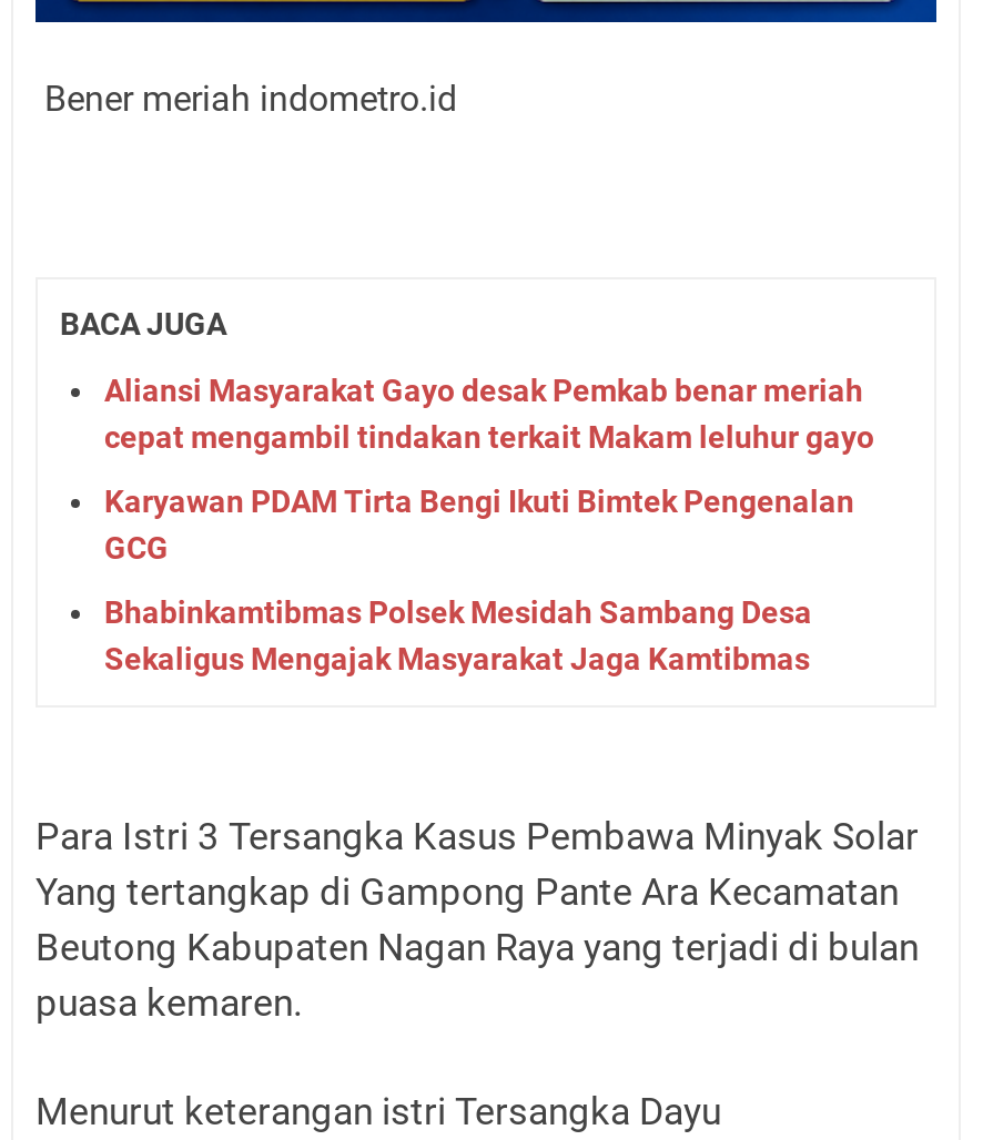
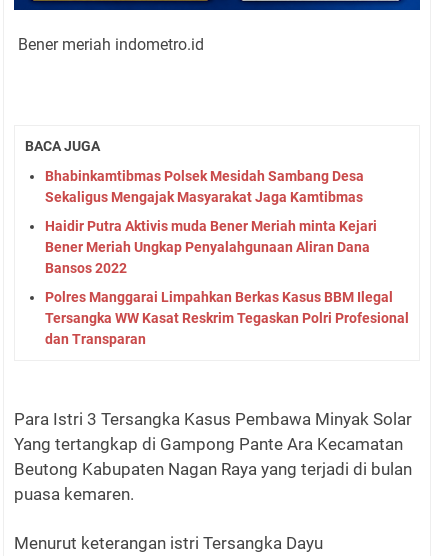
- Aliansi Masyarakat Gayo desak Pemkab benar meriah
- cepat mengambil tindakan terkait Makam leluhur gayo
- Karyawan PDAM Tirta Bengi Ikuti Bimtek Pengenalan
- GCG

moved up: Bhabinkamtibmas Polsek Mesidah Sambang Desa | Sekaligus Mengajak Masyarakat Jaga Kamtibmas

+ Haidir Putra Aktivis muda Bener Meriah minta Kejari
+ Bener Meriah Ungkap Penyalahgunaan Aliran Dana
+ Bansos 2022
+ Polres Manggarai Limpahkan Berkas Kasus BBM Ilegal
+ Tersangka WW Kasat Reskrim Tegaskan Polri Profesional
+ dan Transparan
